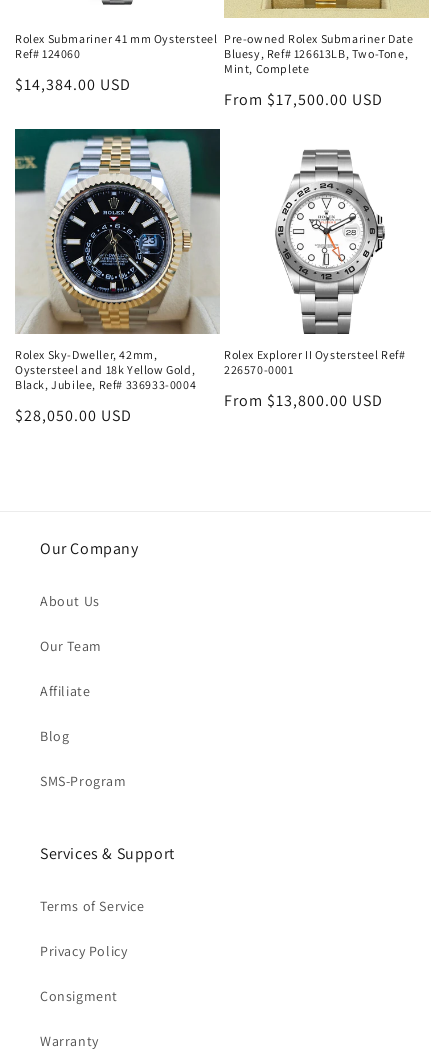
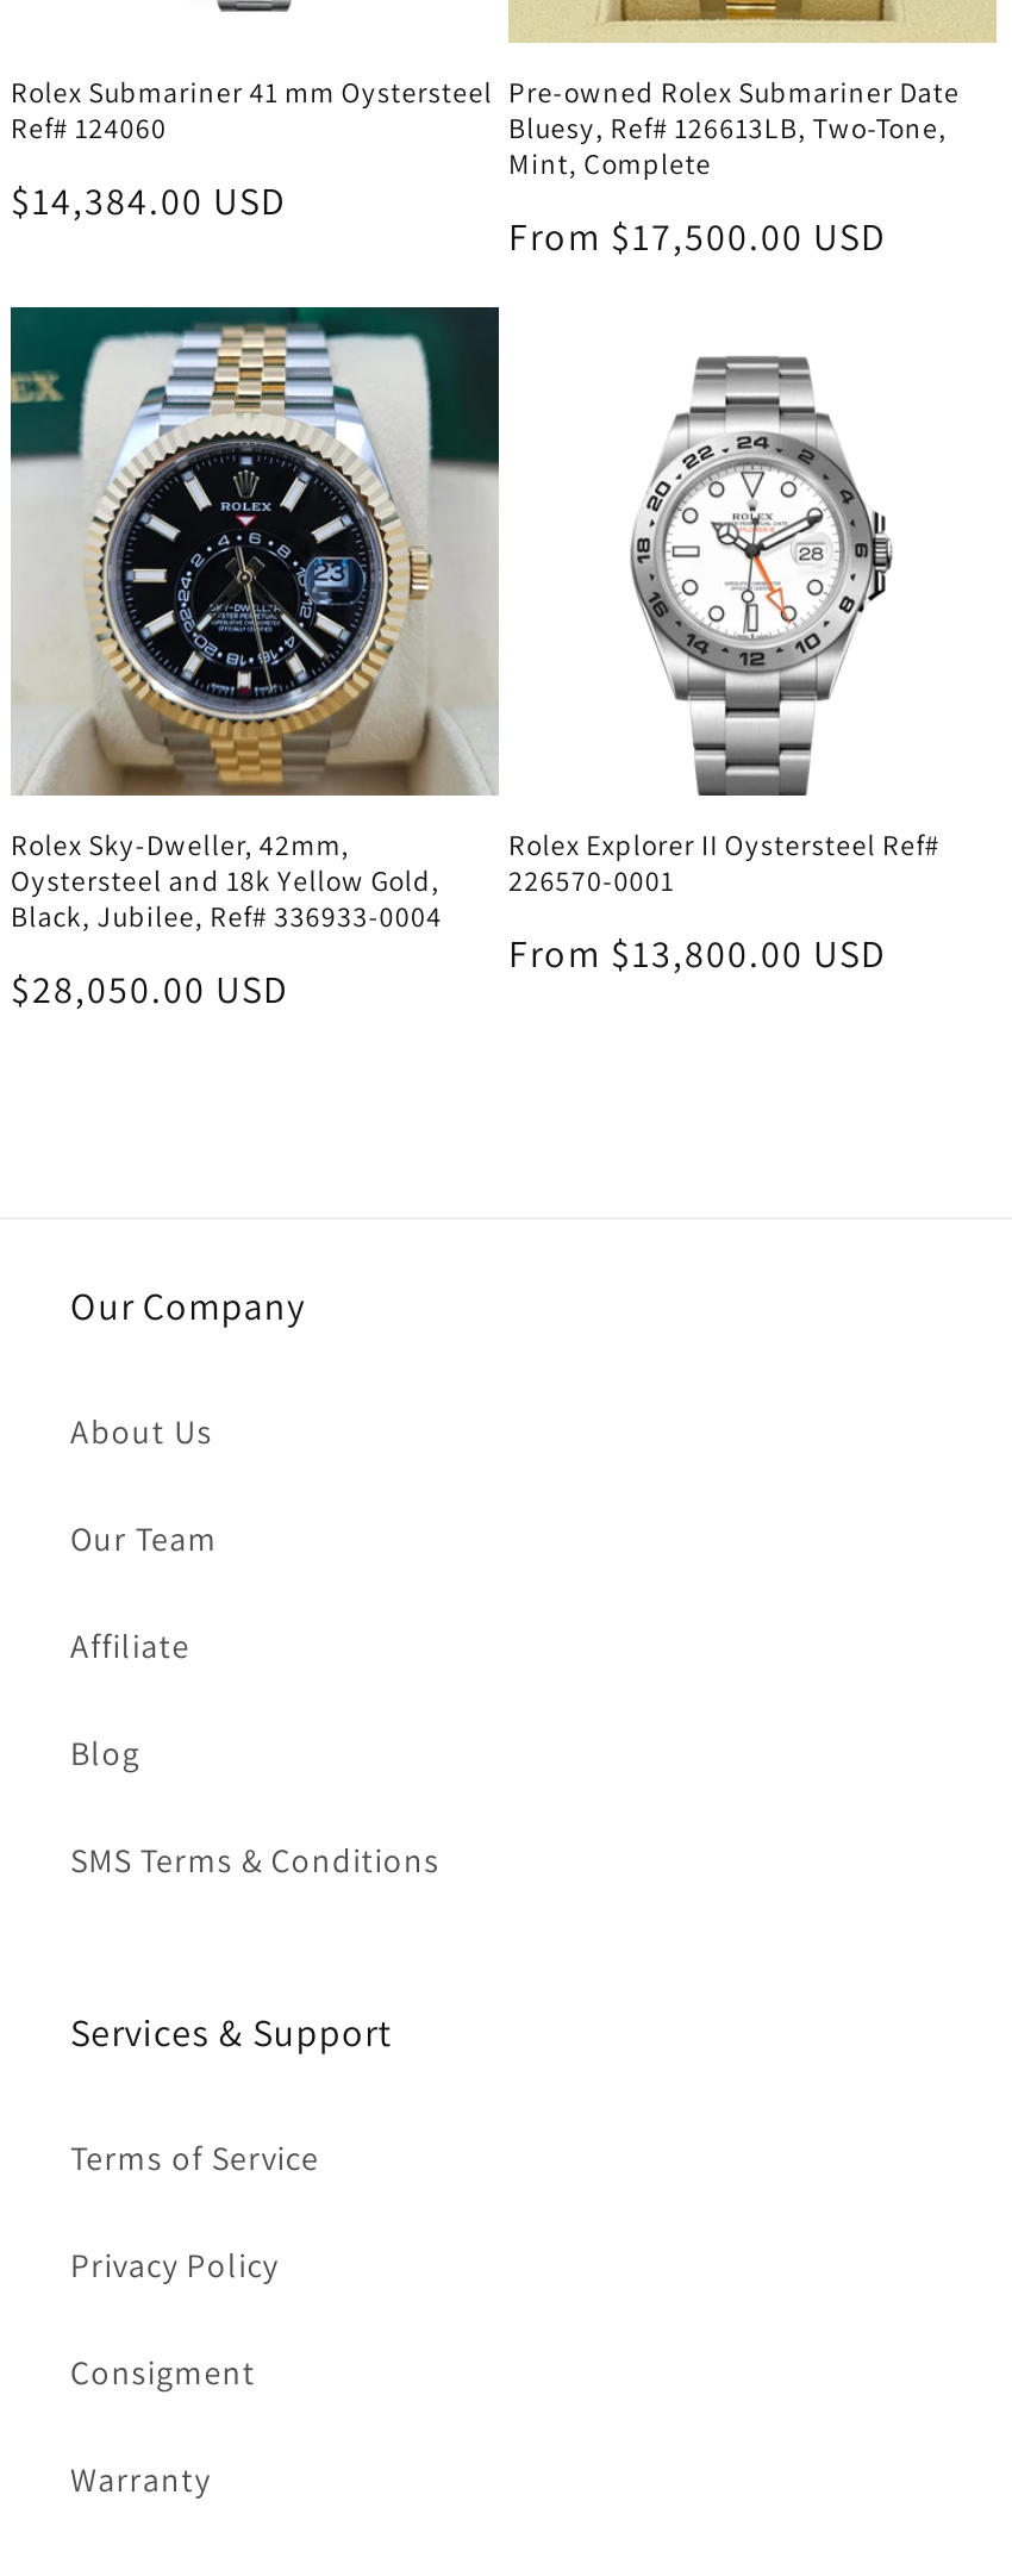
- SMS-Program
+ SMS Terms & Conditions
